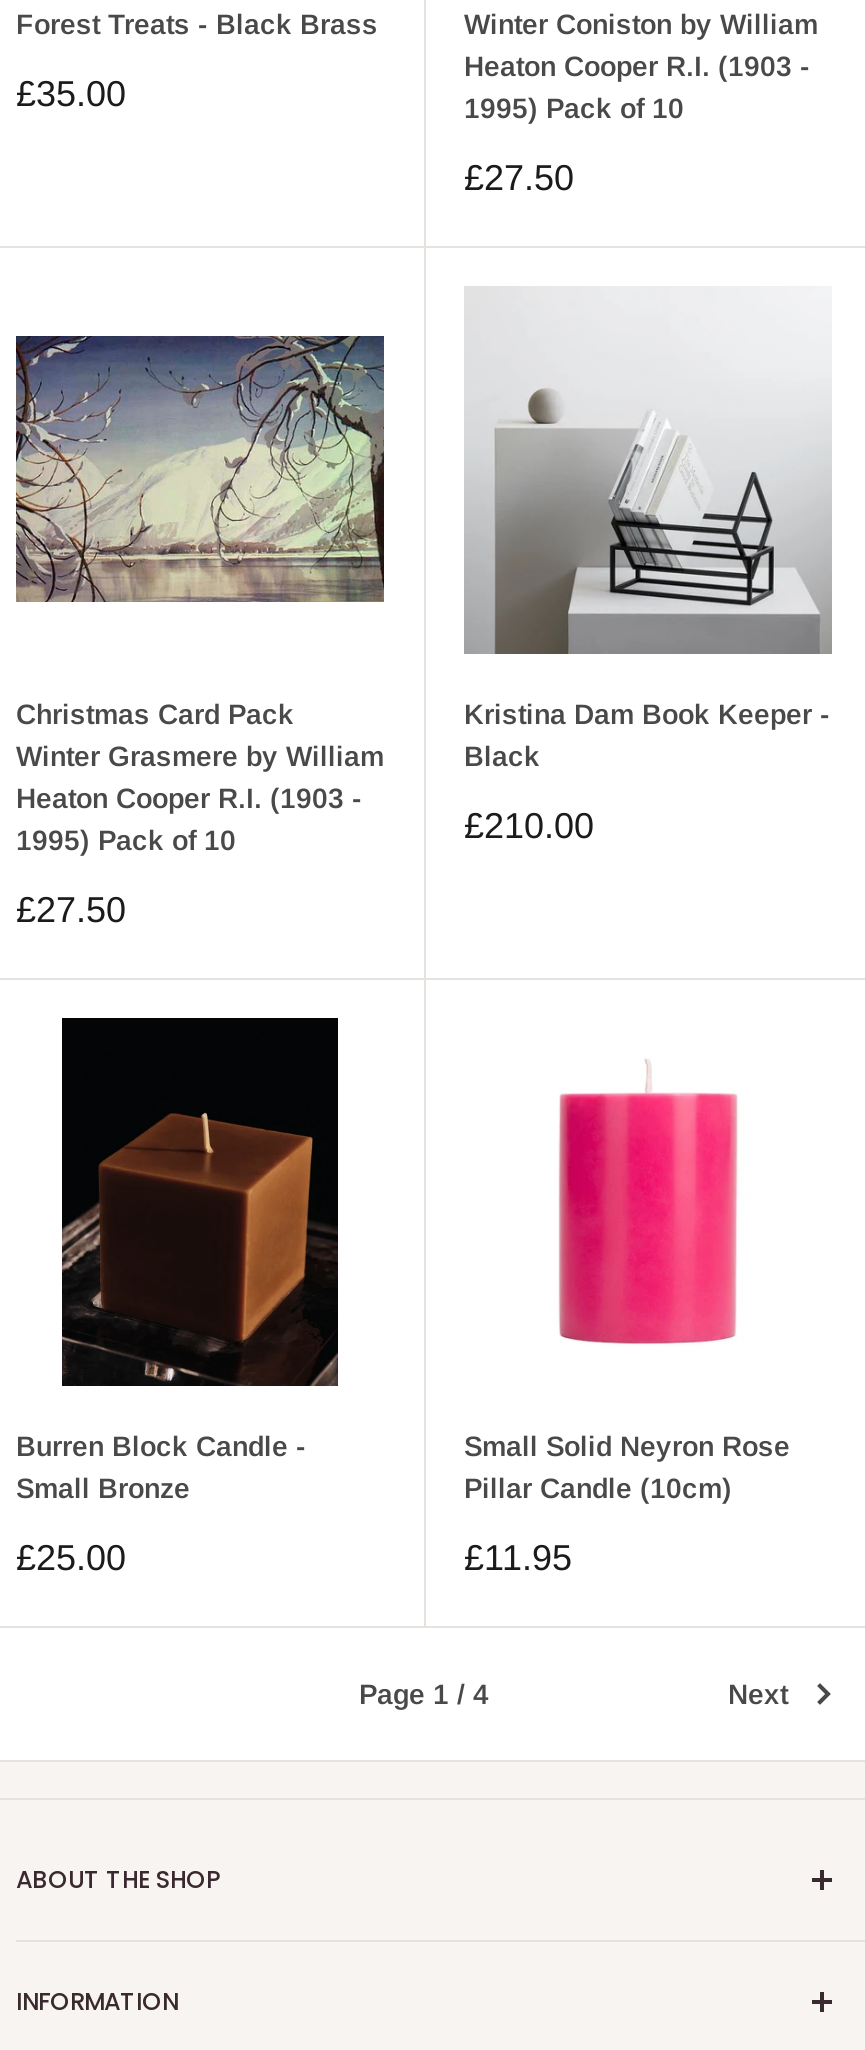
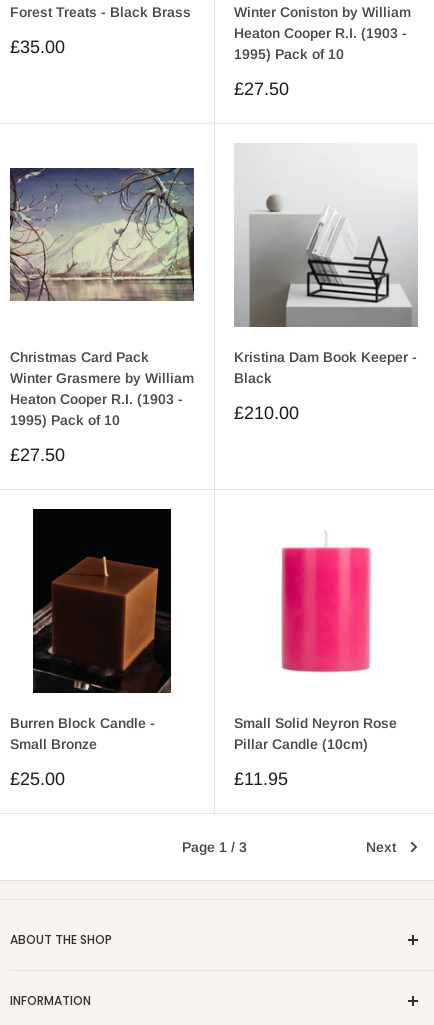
- Page 1 / 4
+ Page 1 / 3
